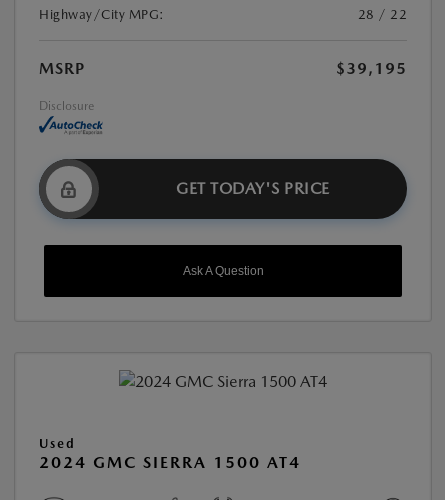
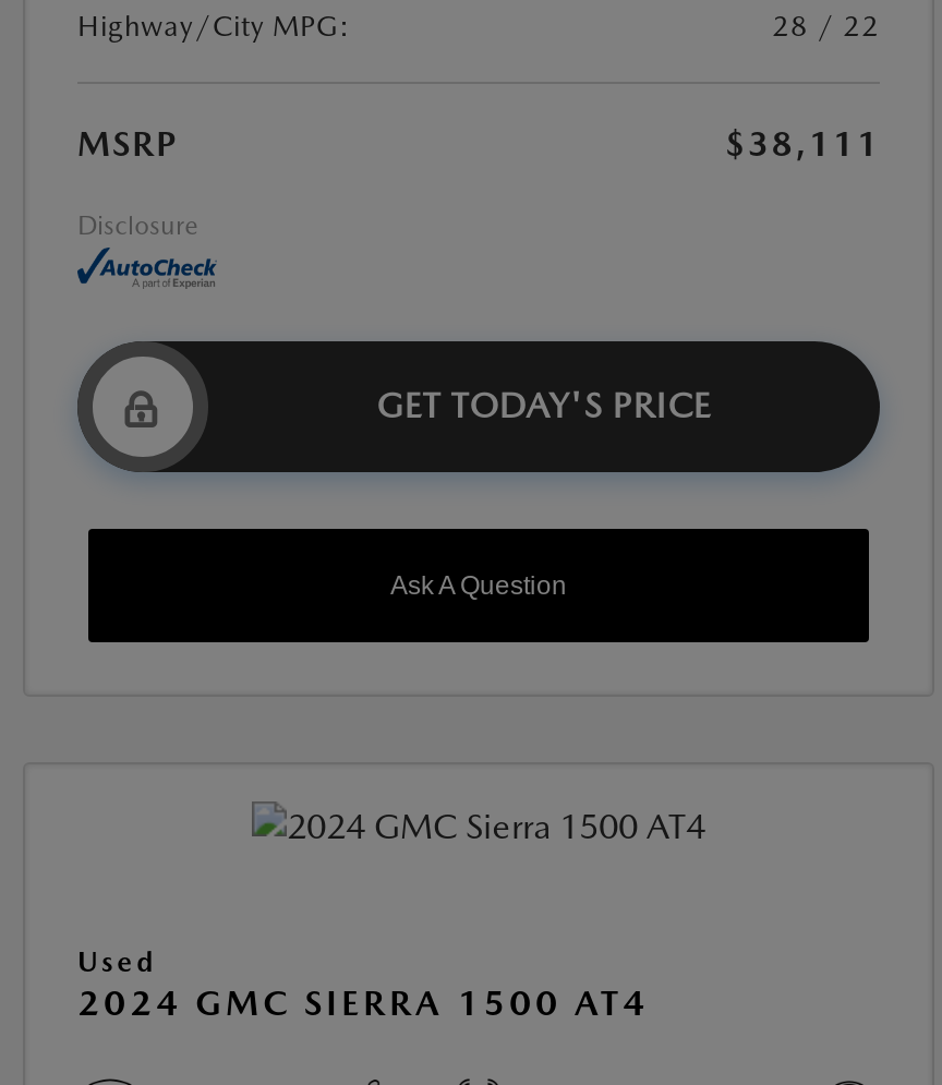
- $39,195
+ $38,111
